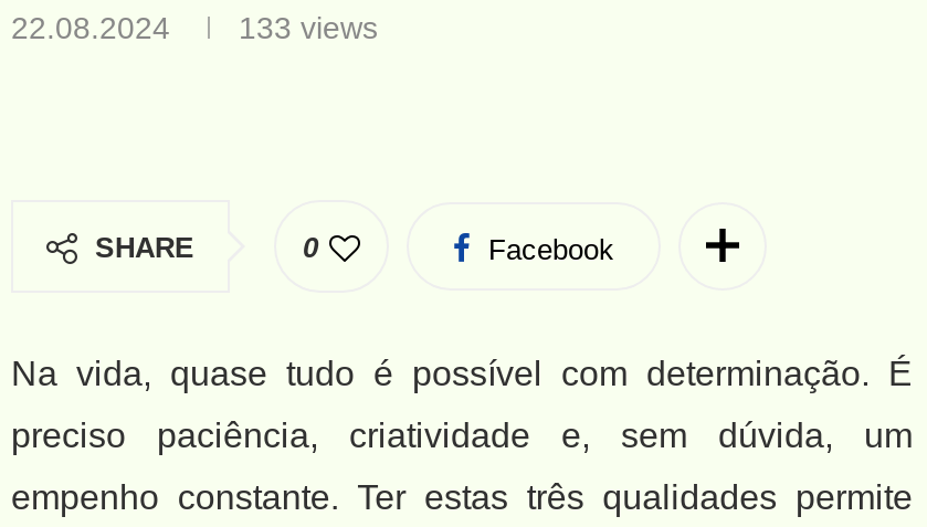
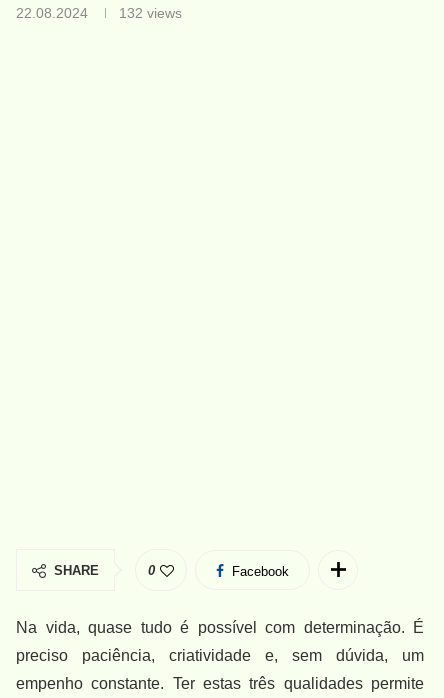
- 22.08.2024 133 views
+ 22.08.2024 132 views
